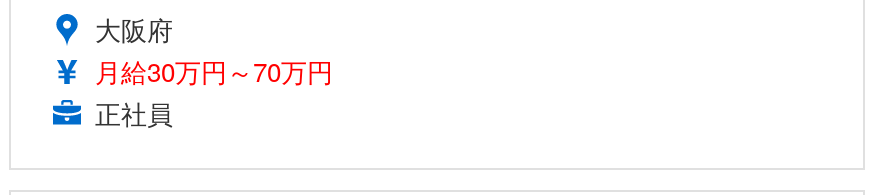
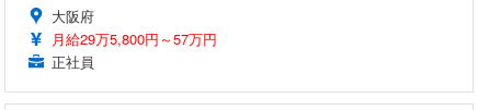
- 月給30万円～70万円
+ 月給29万5,800円～57万円
